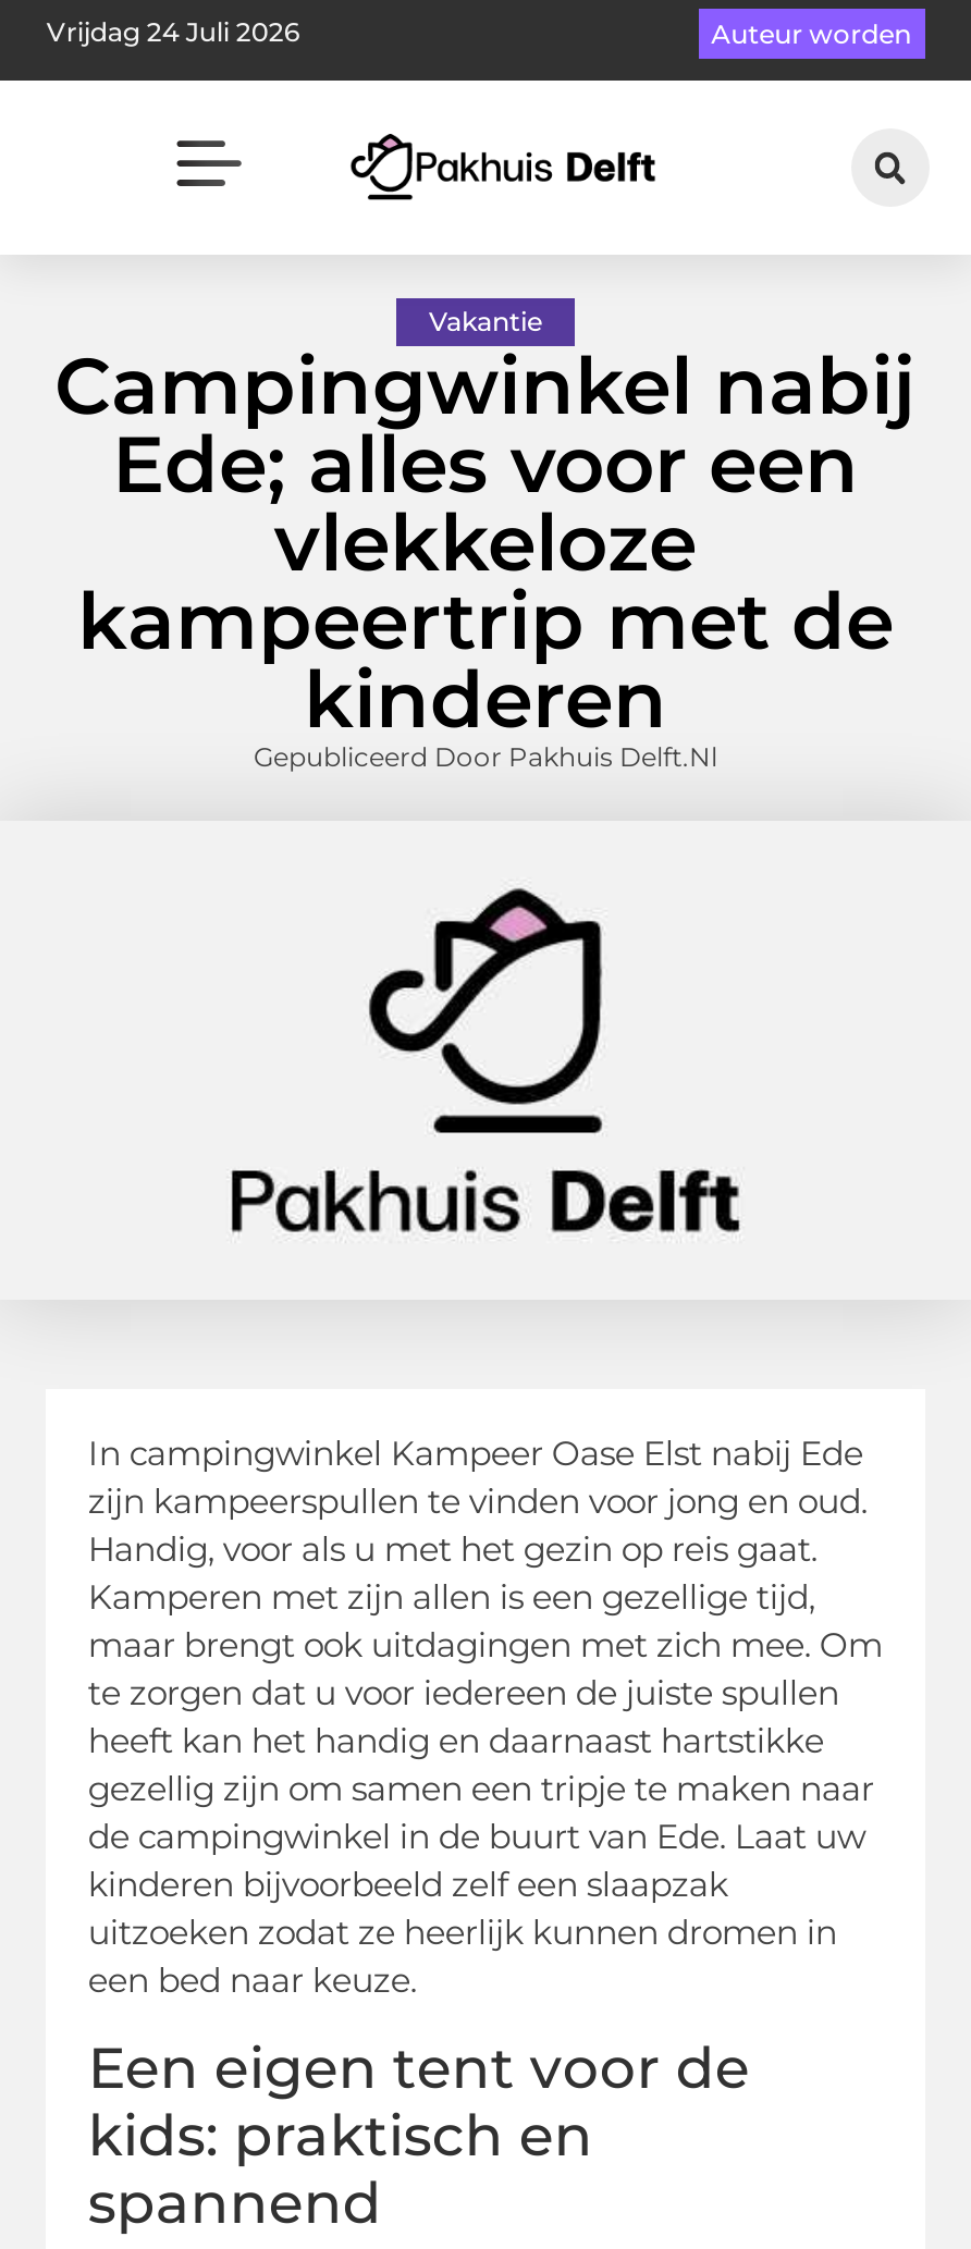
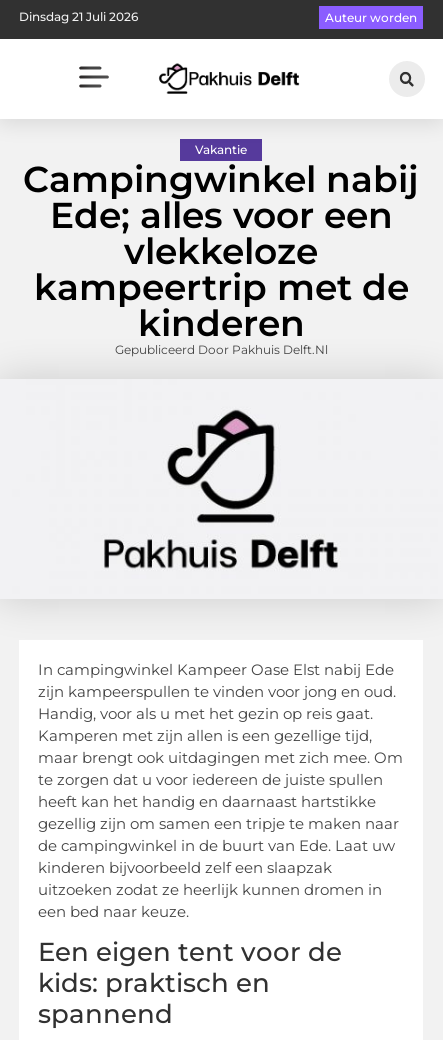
- Vrijdag 24 Juli 2026
+ Dinsdag 21 Juli 2026
